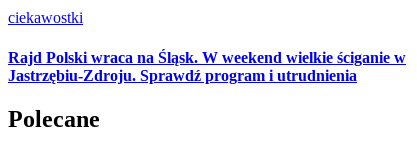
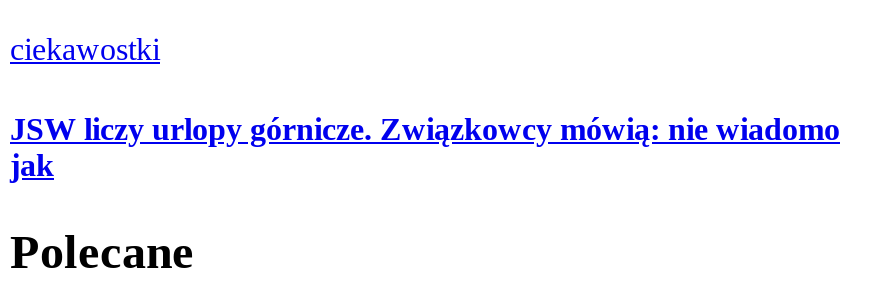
- Rajd Polski wraca na Śląsk. W weekend wielkie ściganie w
- Jastrzębiu-Zdroju. Sprawdź program i utrudnienia
+ JSW liczy urlopy górnicze. Związkowcy mówią: nie wiadomo
+ jak
